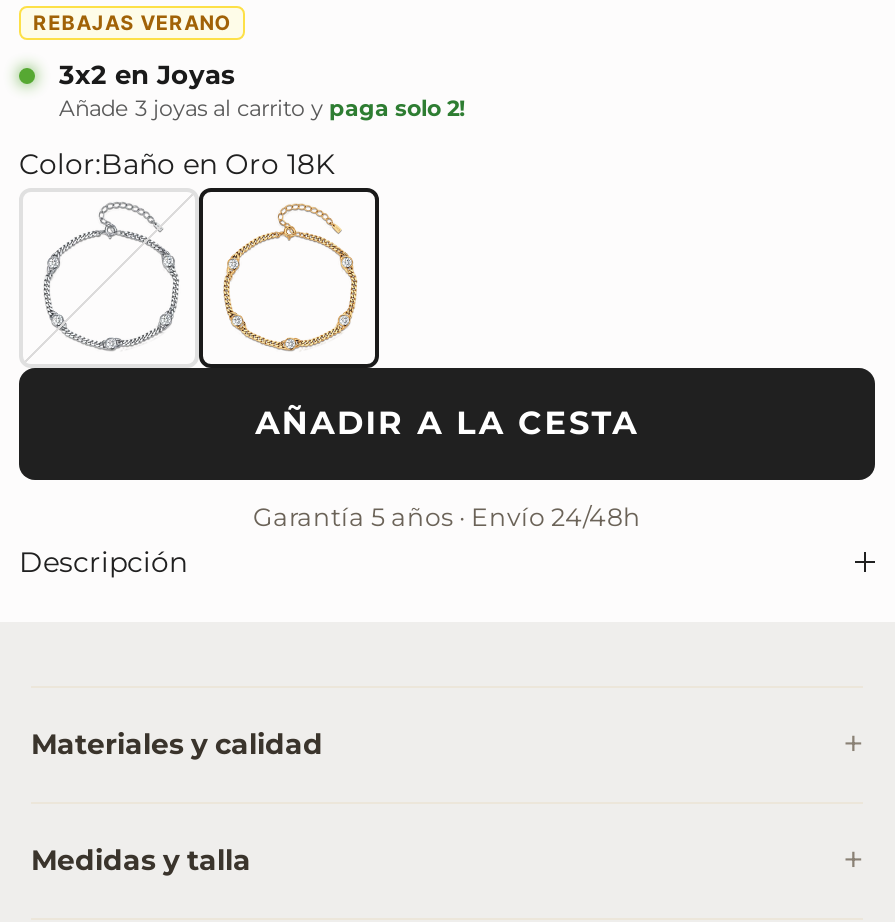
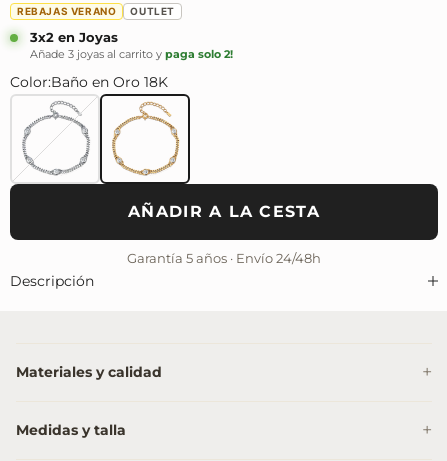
+ OUTLET
